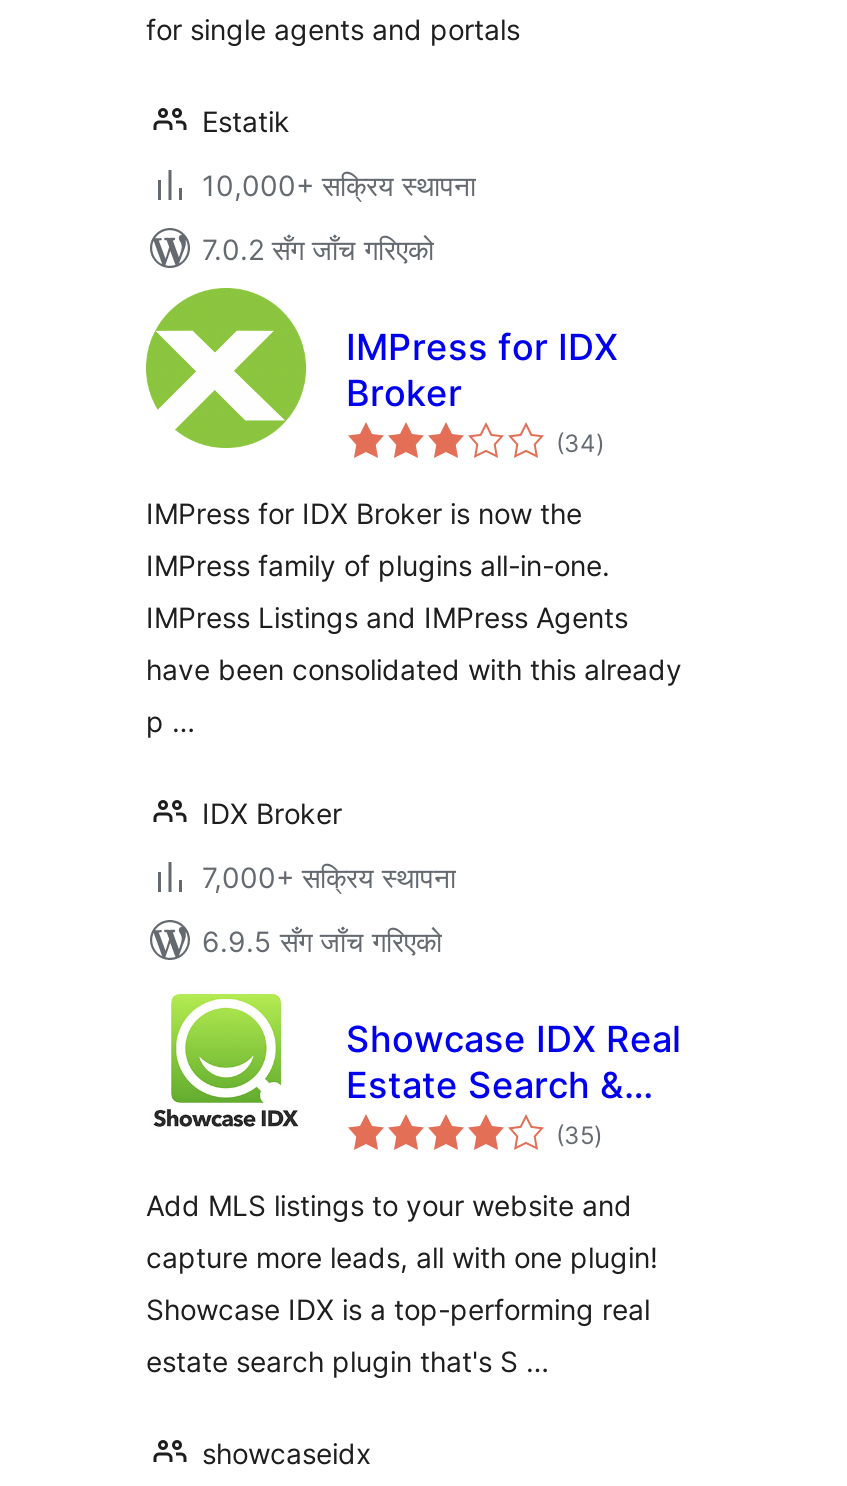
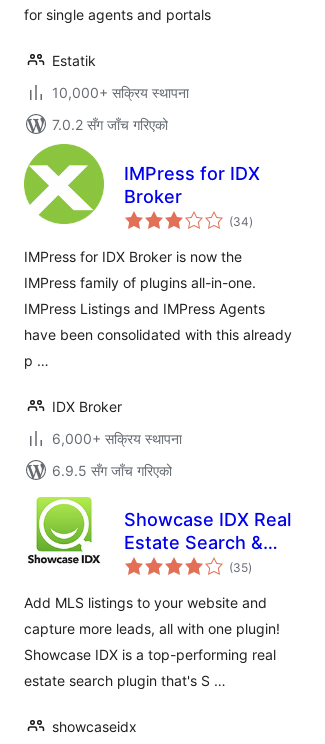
- 7,000+ सक्रिय स्थापना
+ 6,000+ सक्रिय स्थापना
